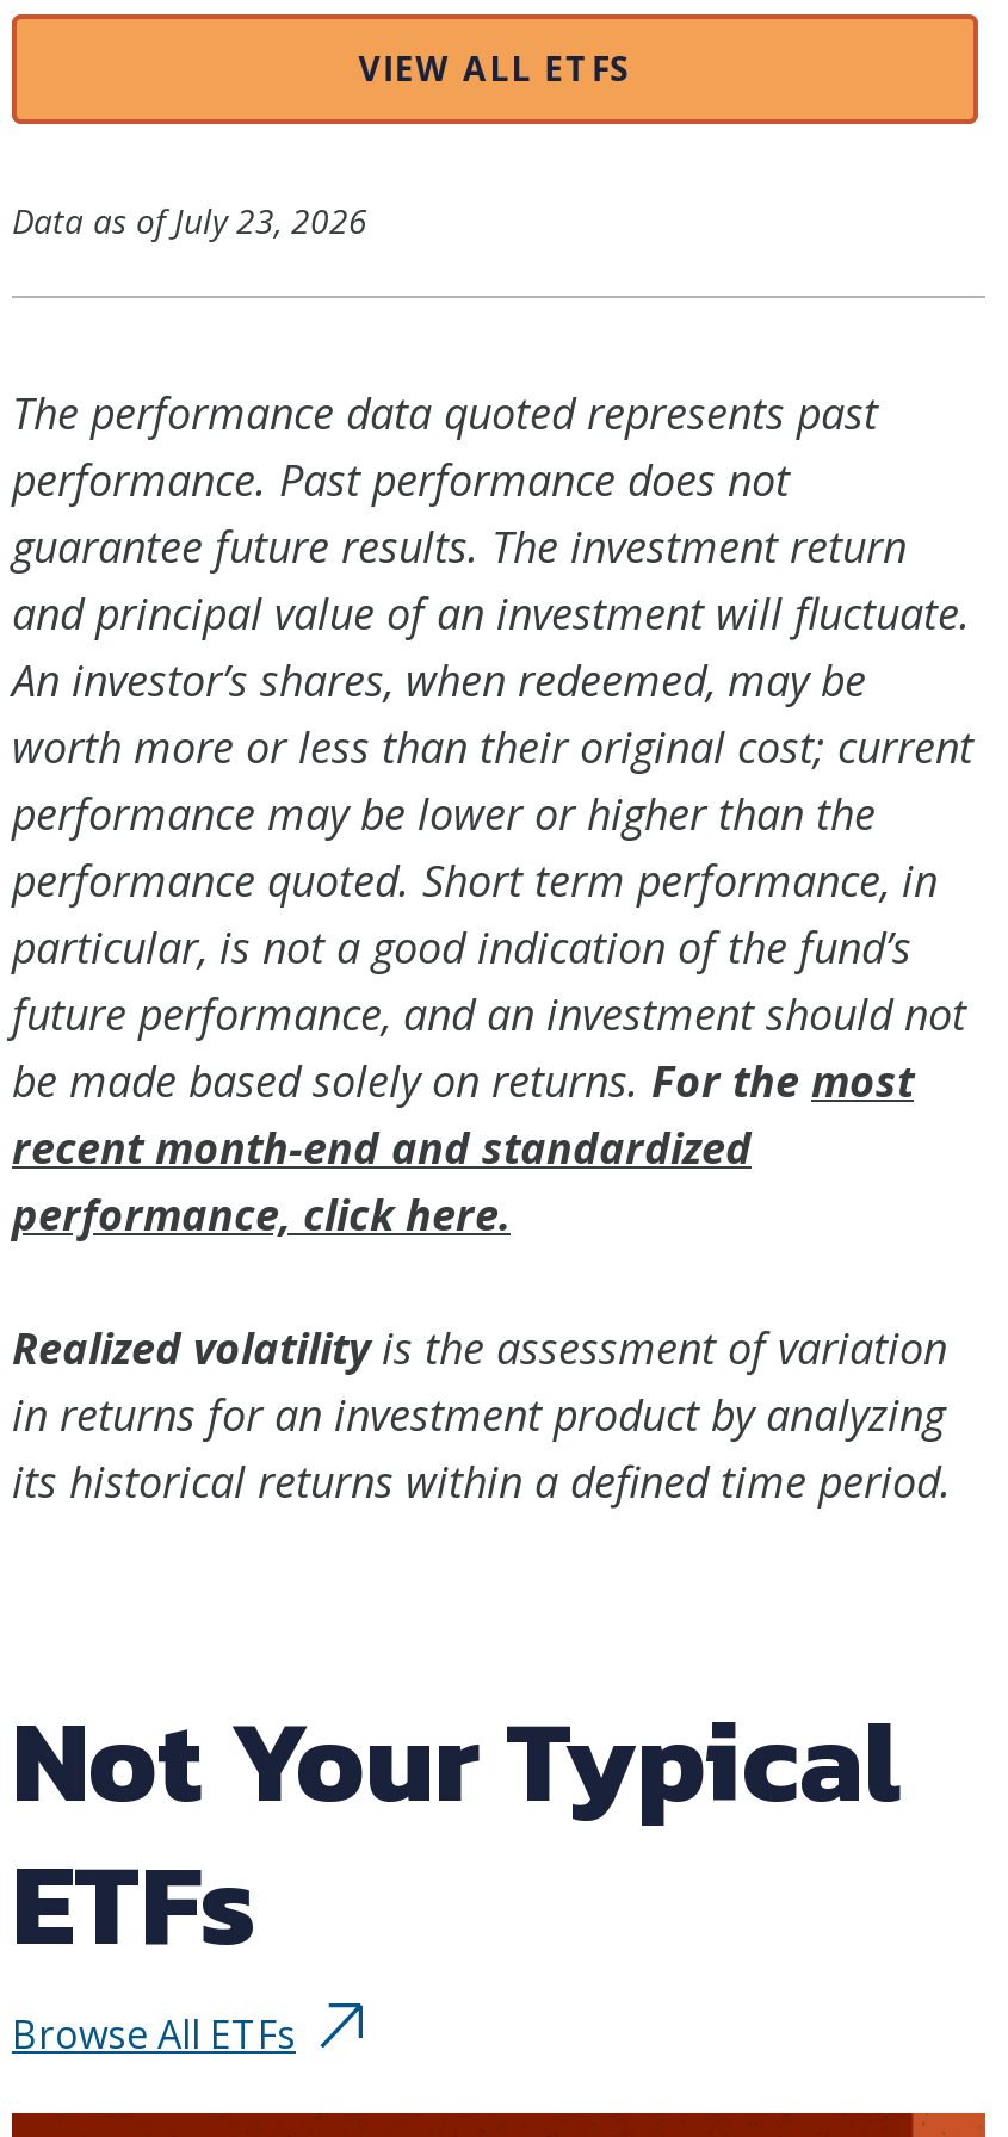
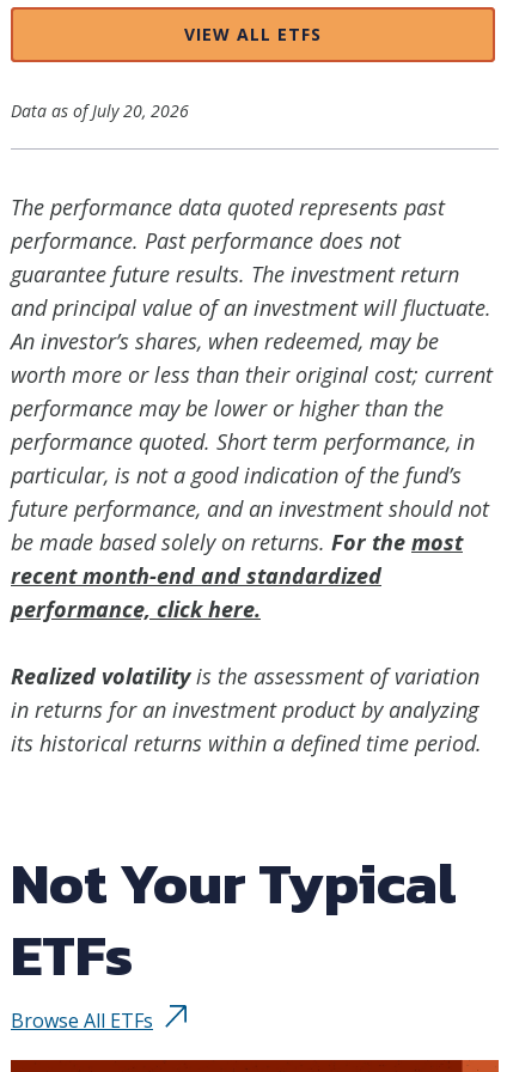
- Data as ofJuly 23, 2026
+ Data as ofJuly 20, 2026
